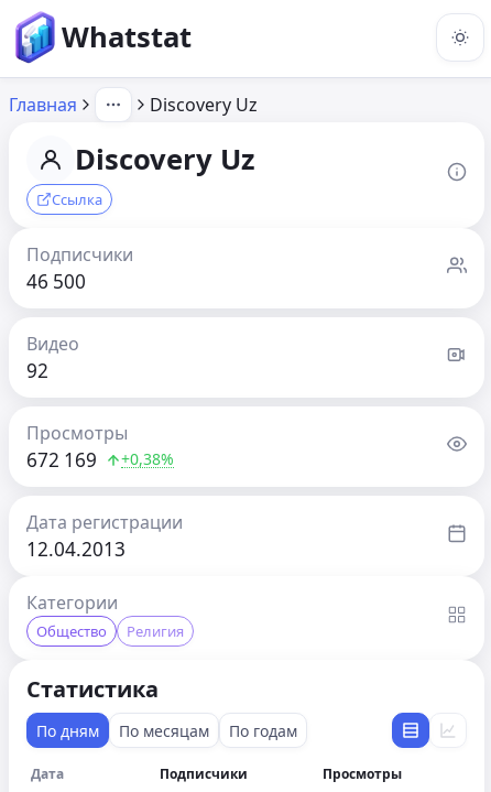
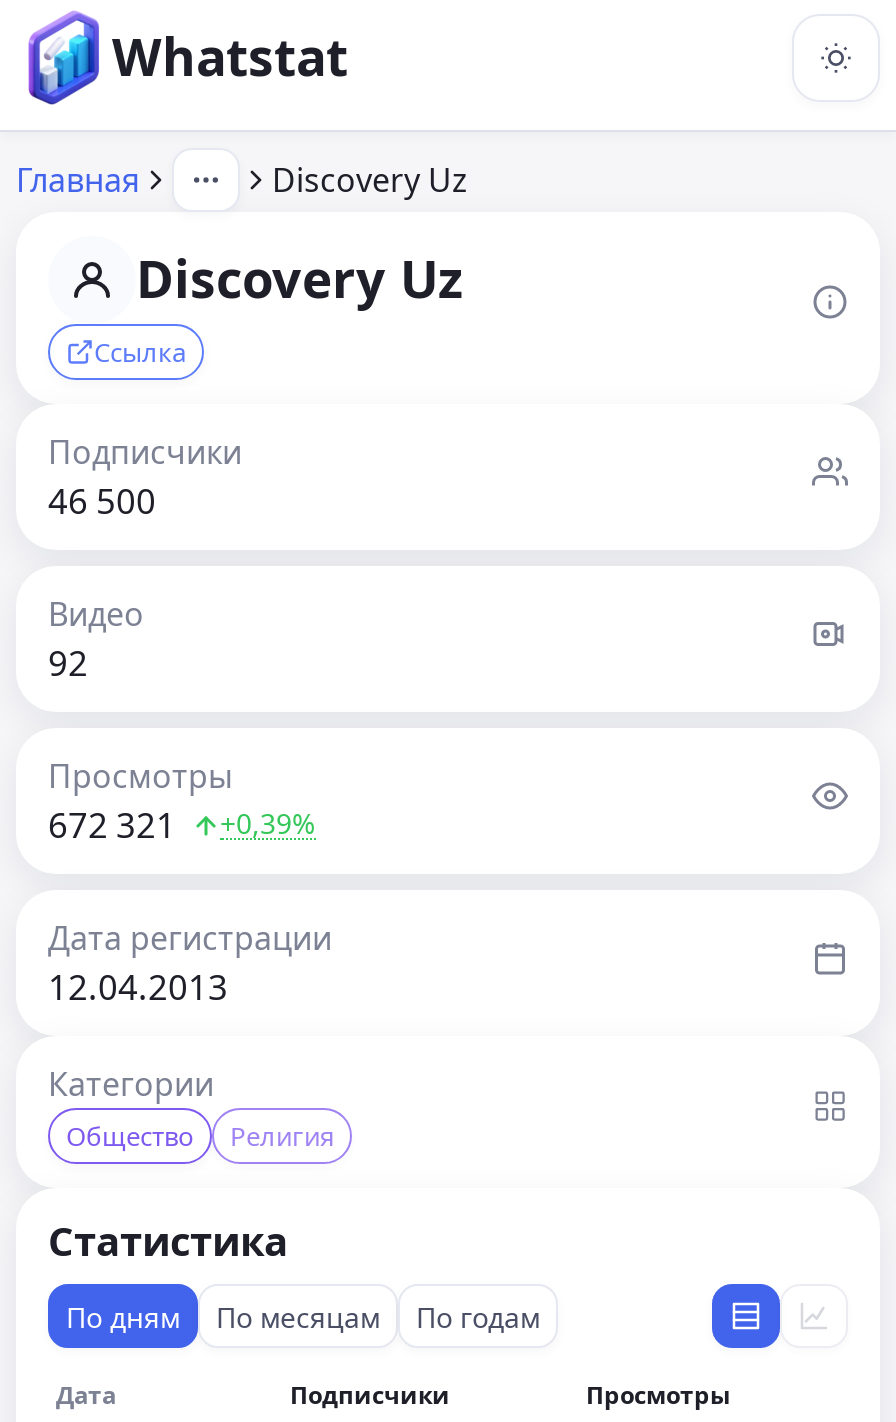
- 672 169
+ 672 321

- +0,38%
+ +0,39%
